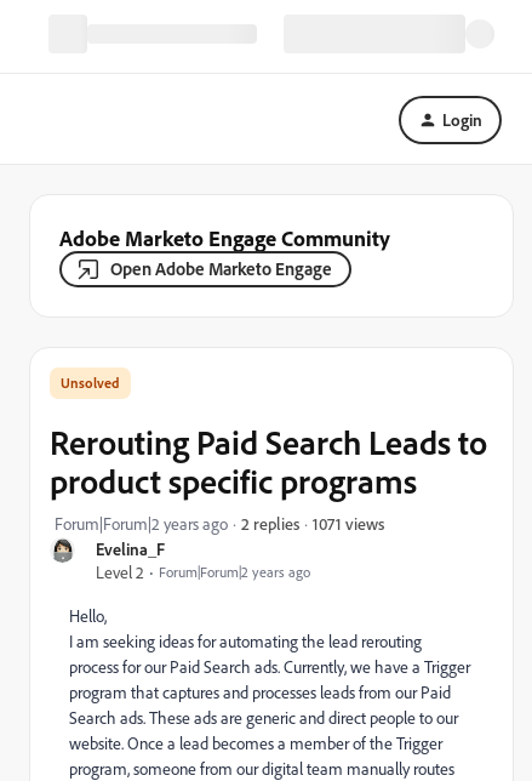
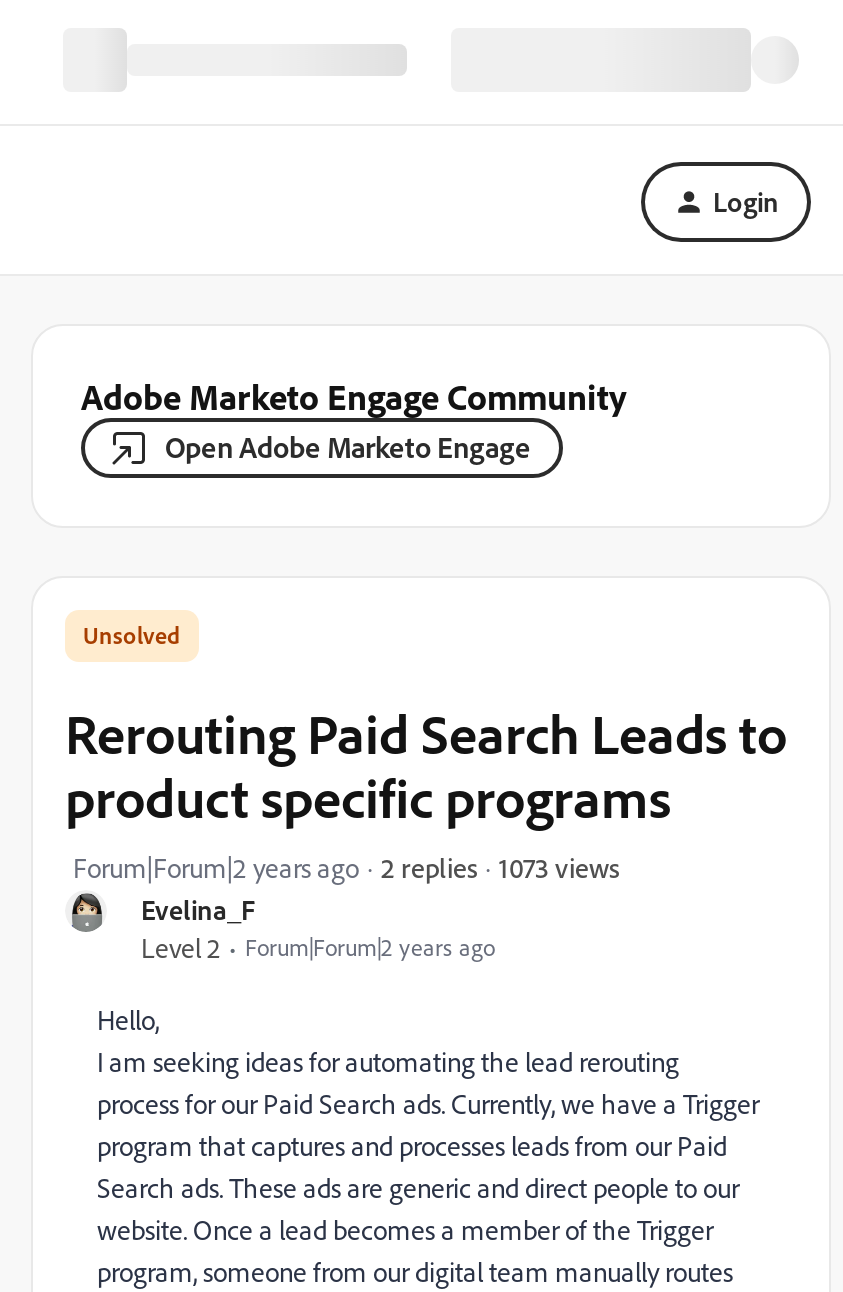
- 1071 views
+ 1073 views
